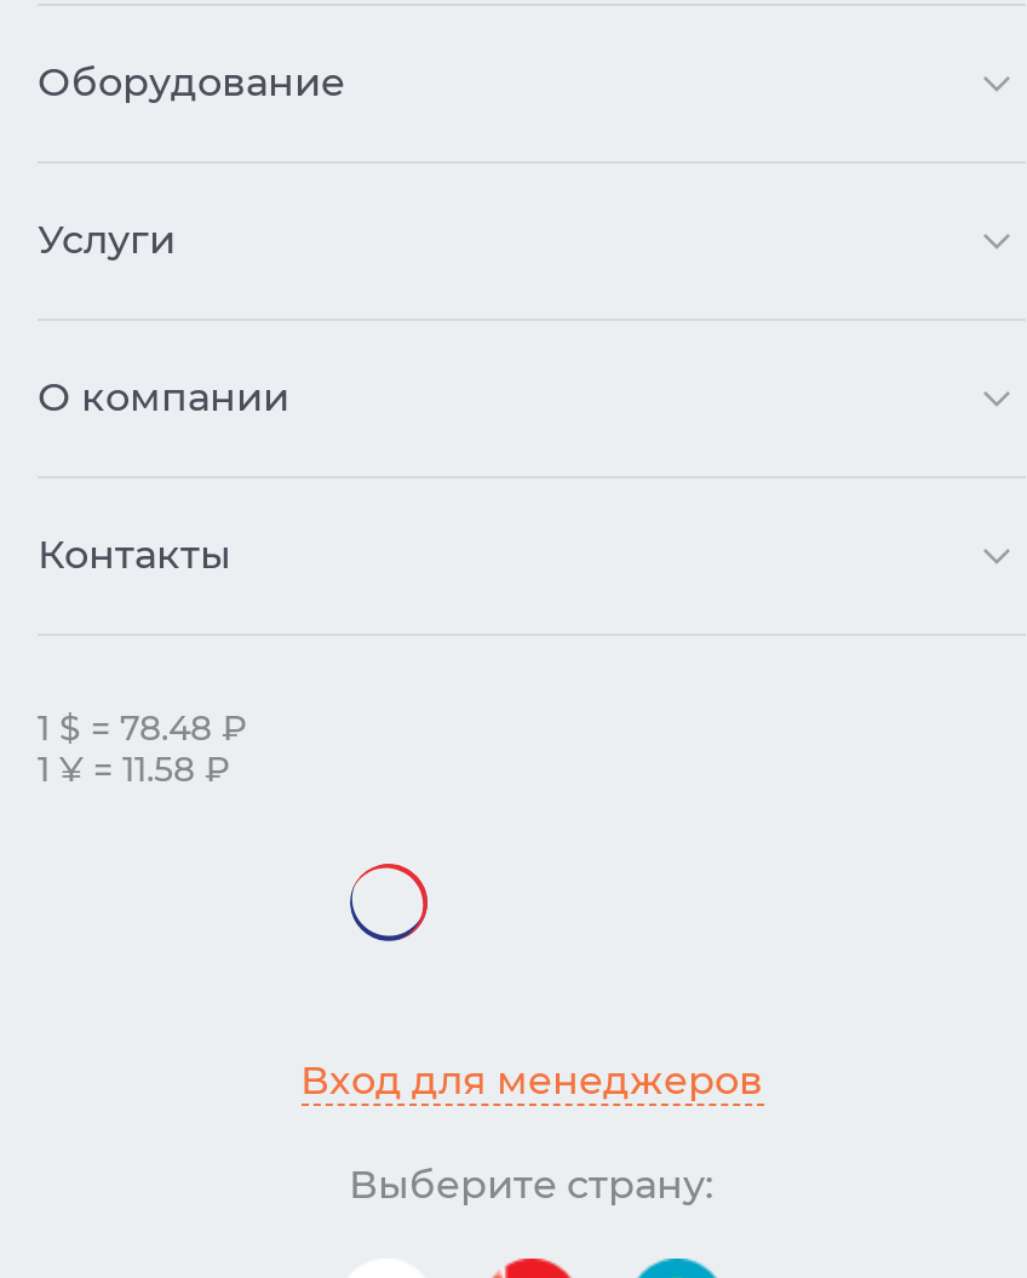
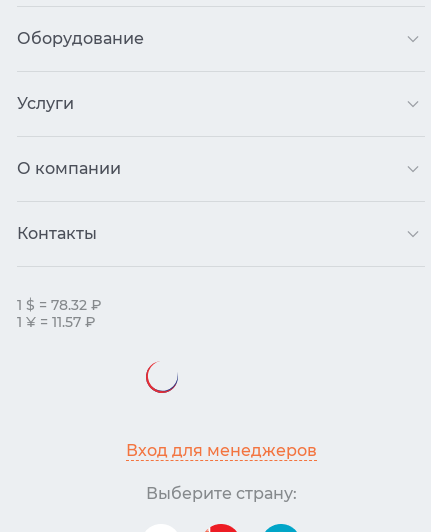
- 1 $ = 78.48 ₽
+ 1 $ = 78.32 ₽

- 1 ¥ = 11.58 ₽
+ 1 ¥ = 11.57 ₽

- [image]
+ [image]
